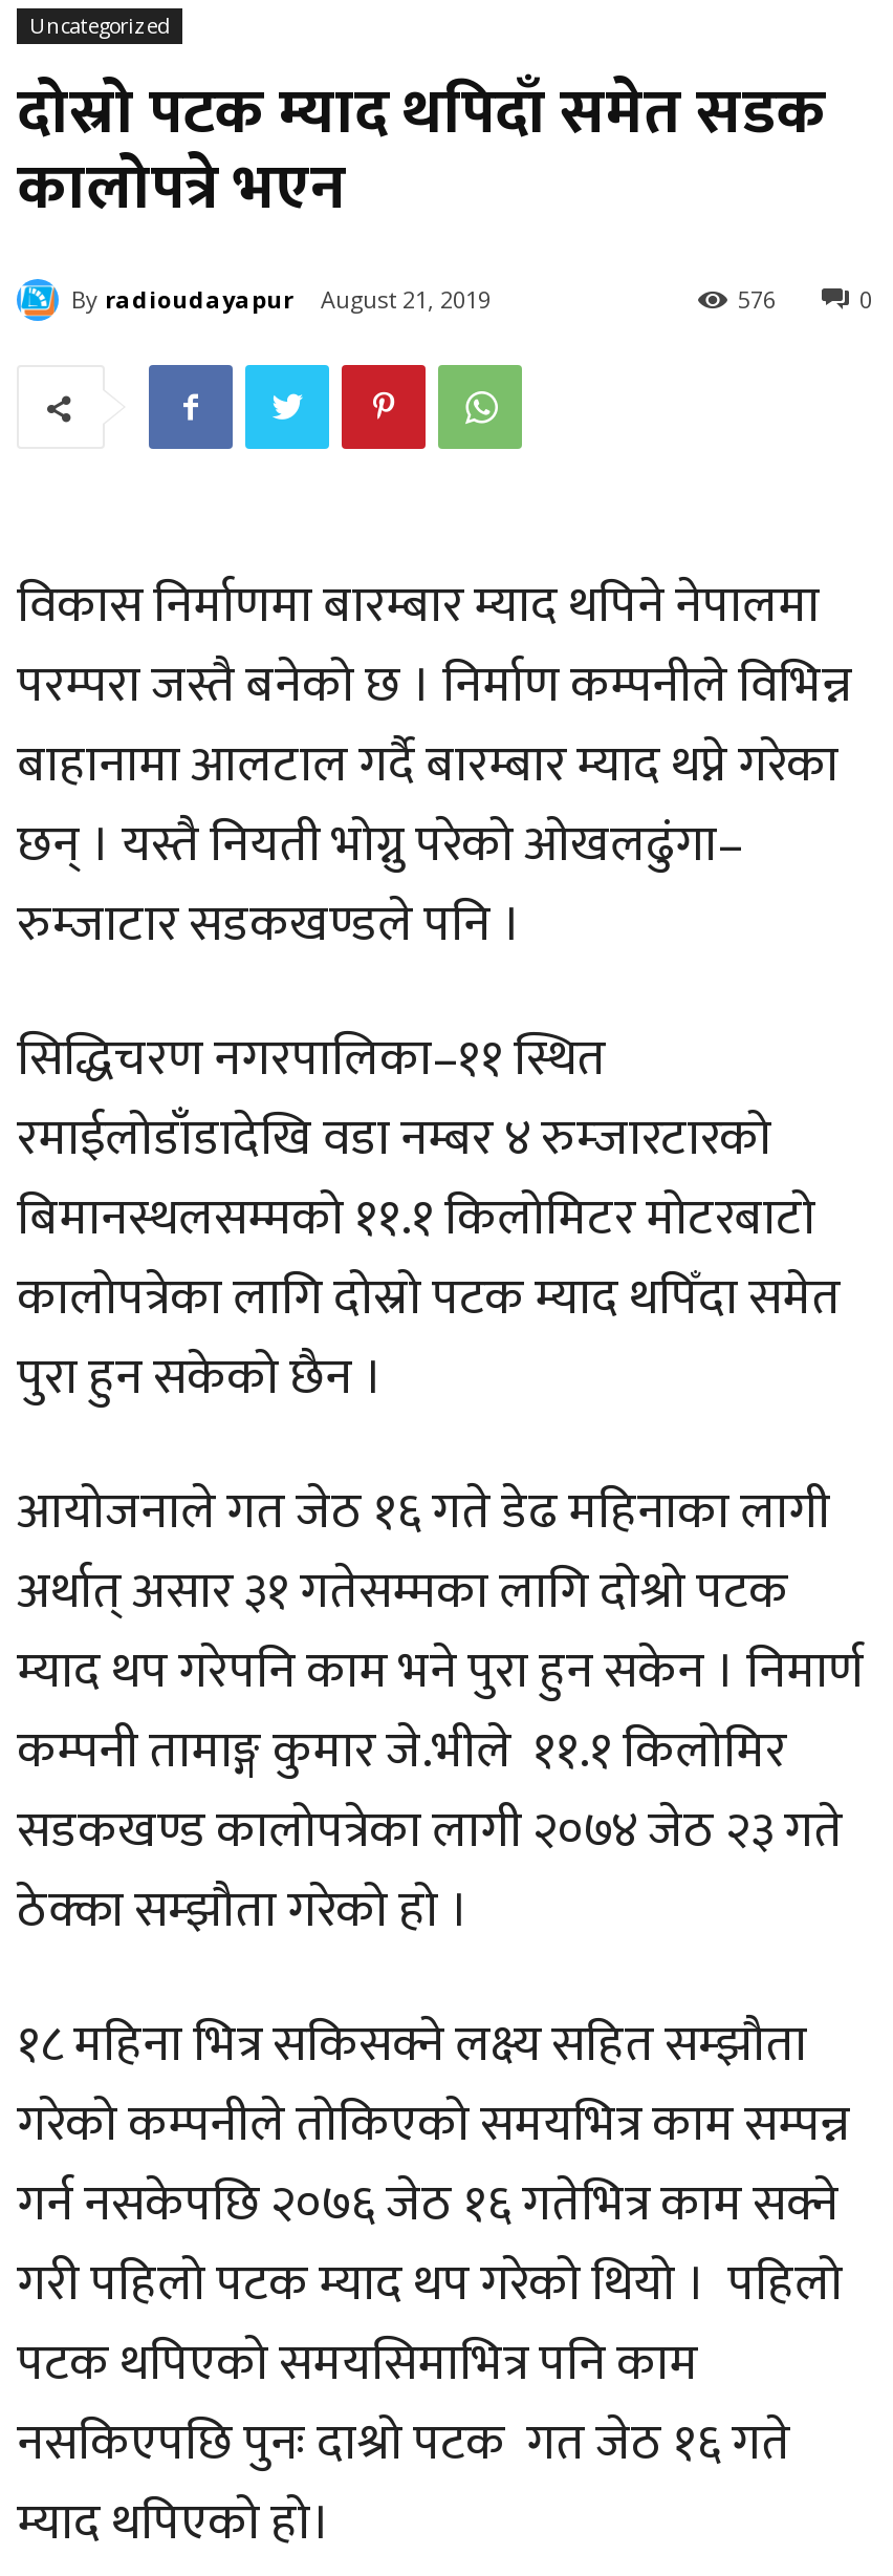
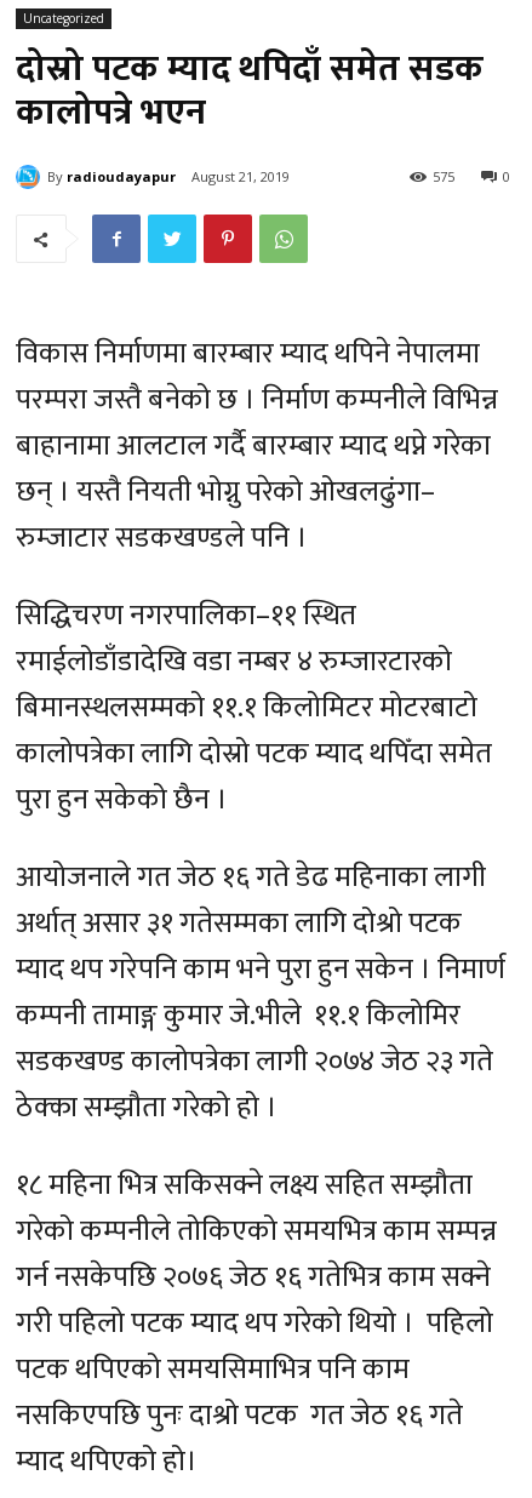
- 576
+ 575
